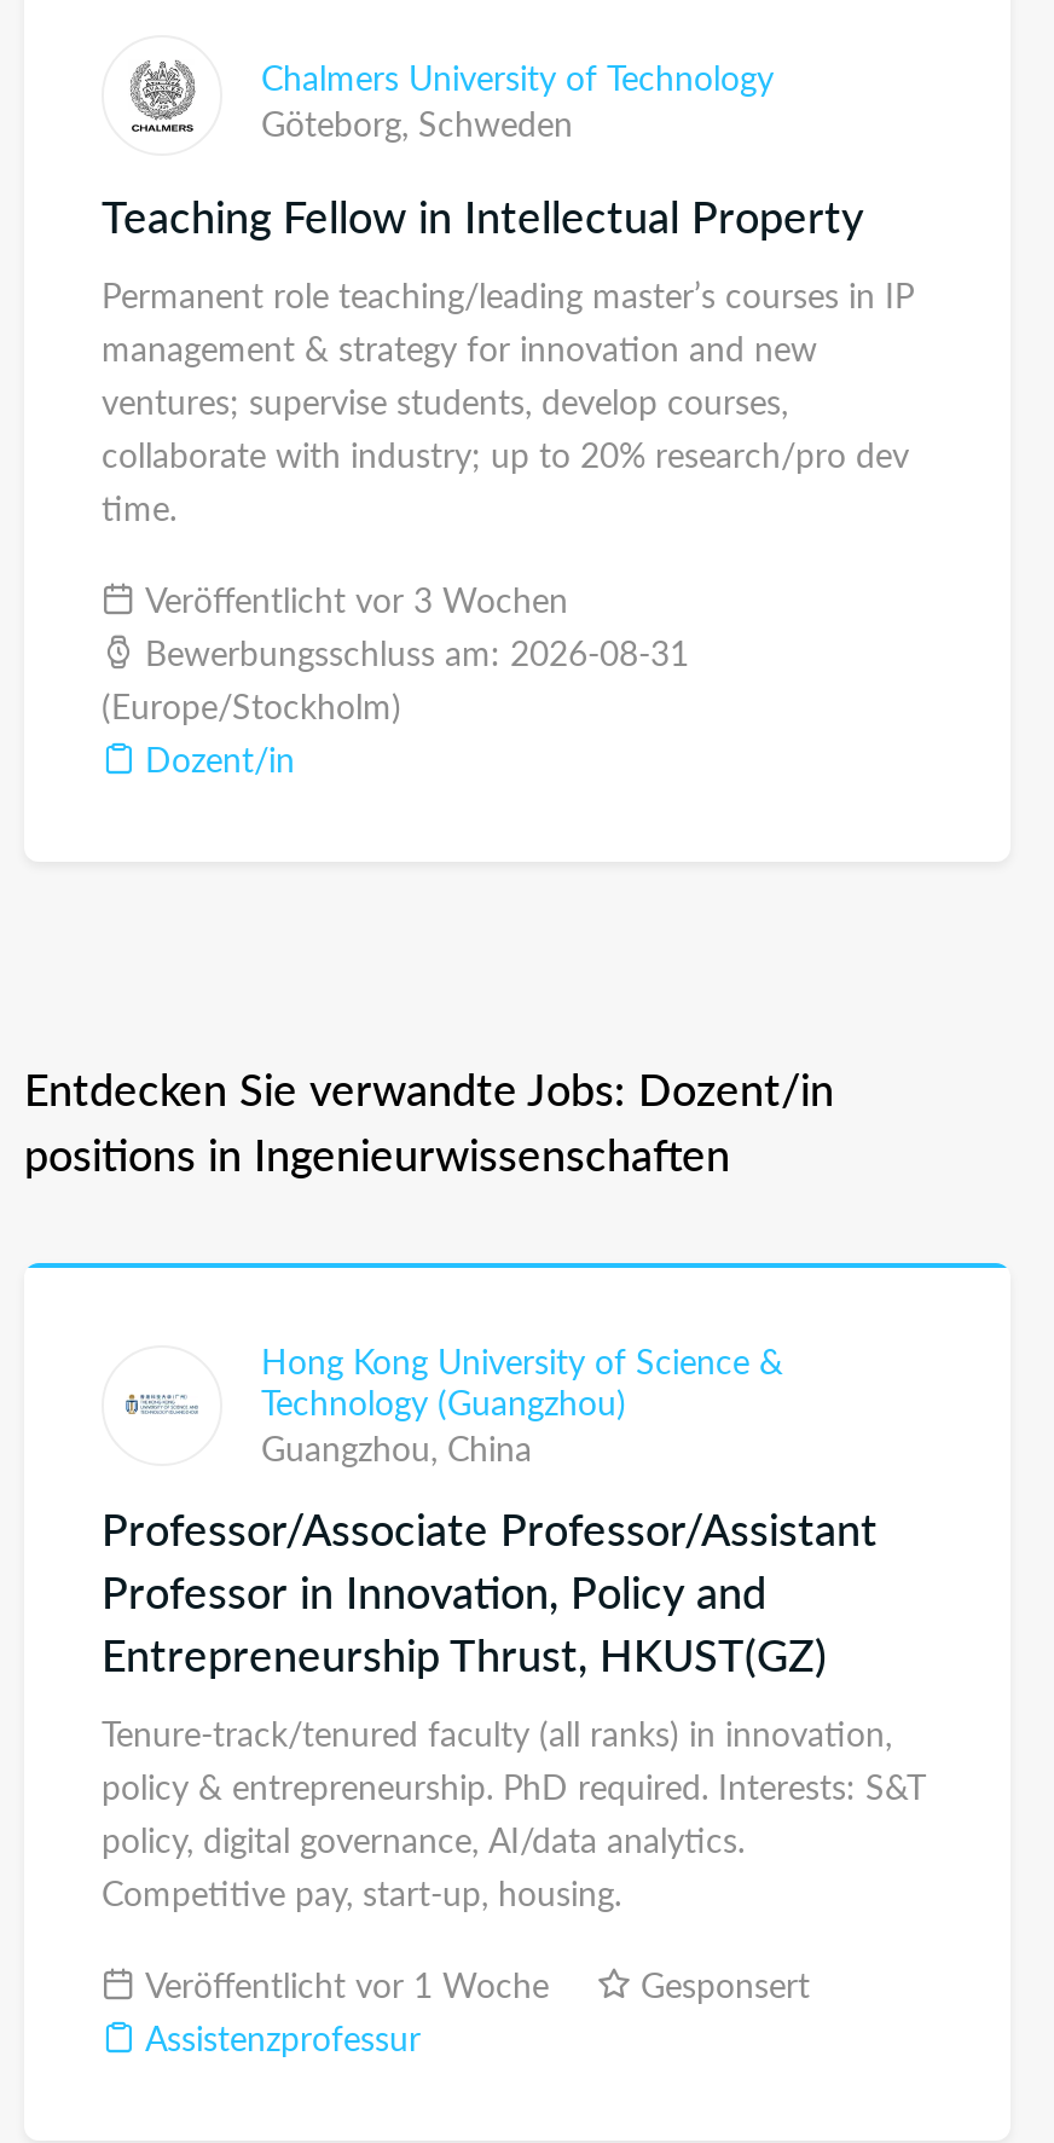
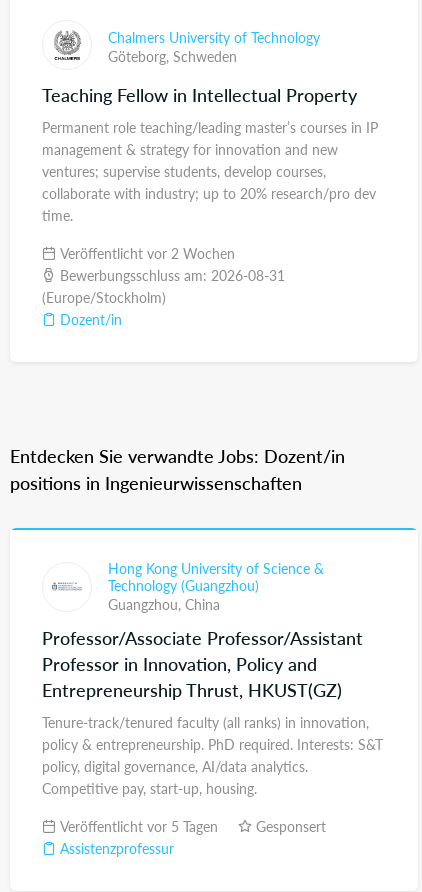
- Veröffentlicht vor 3 Wochen
+ Veröffentlicht vor 2 Wochen

- Veröffentlicht vor 1 Woche
+ Veröffentlicht vor 5 Tagen
